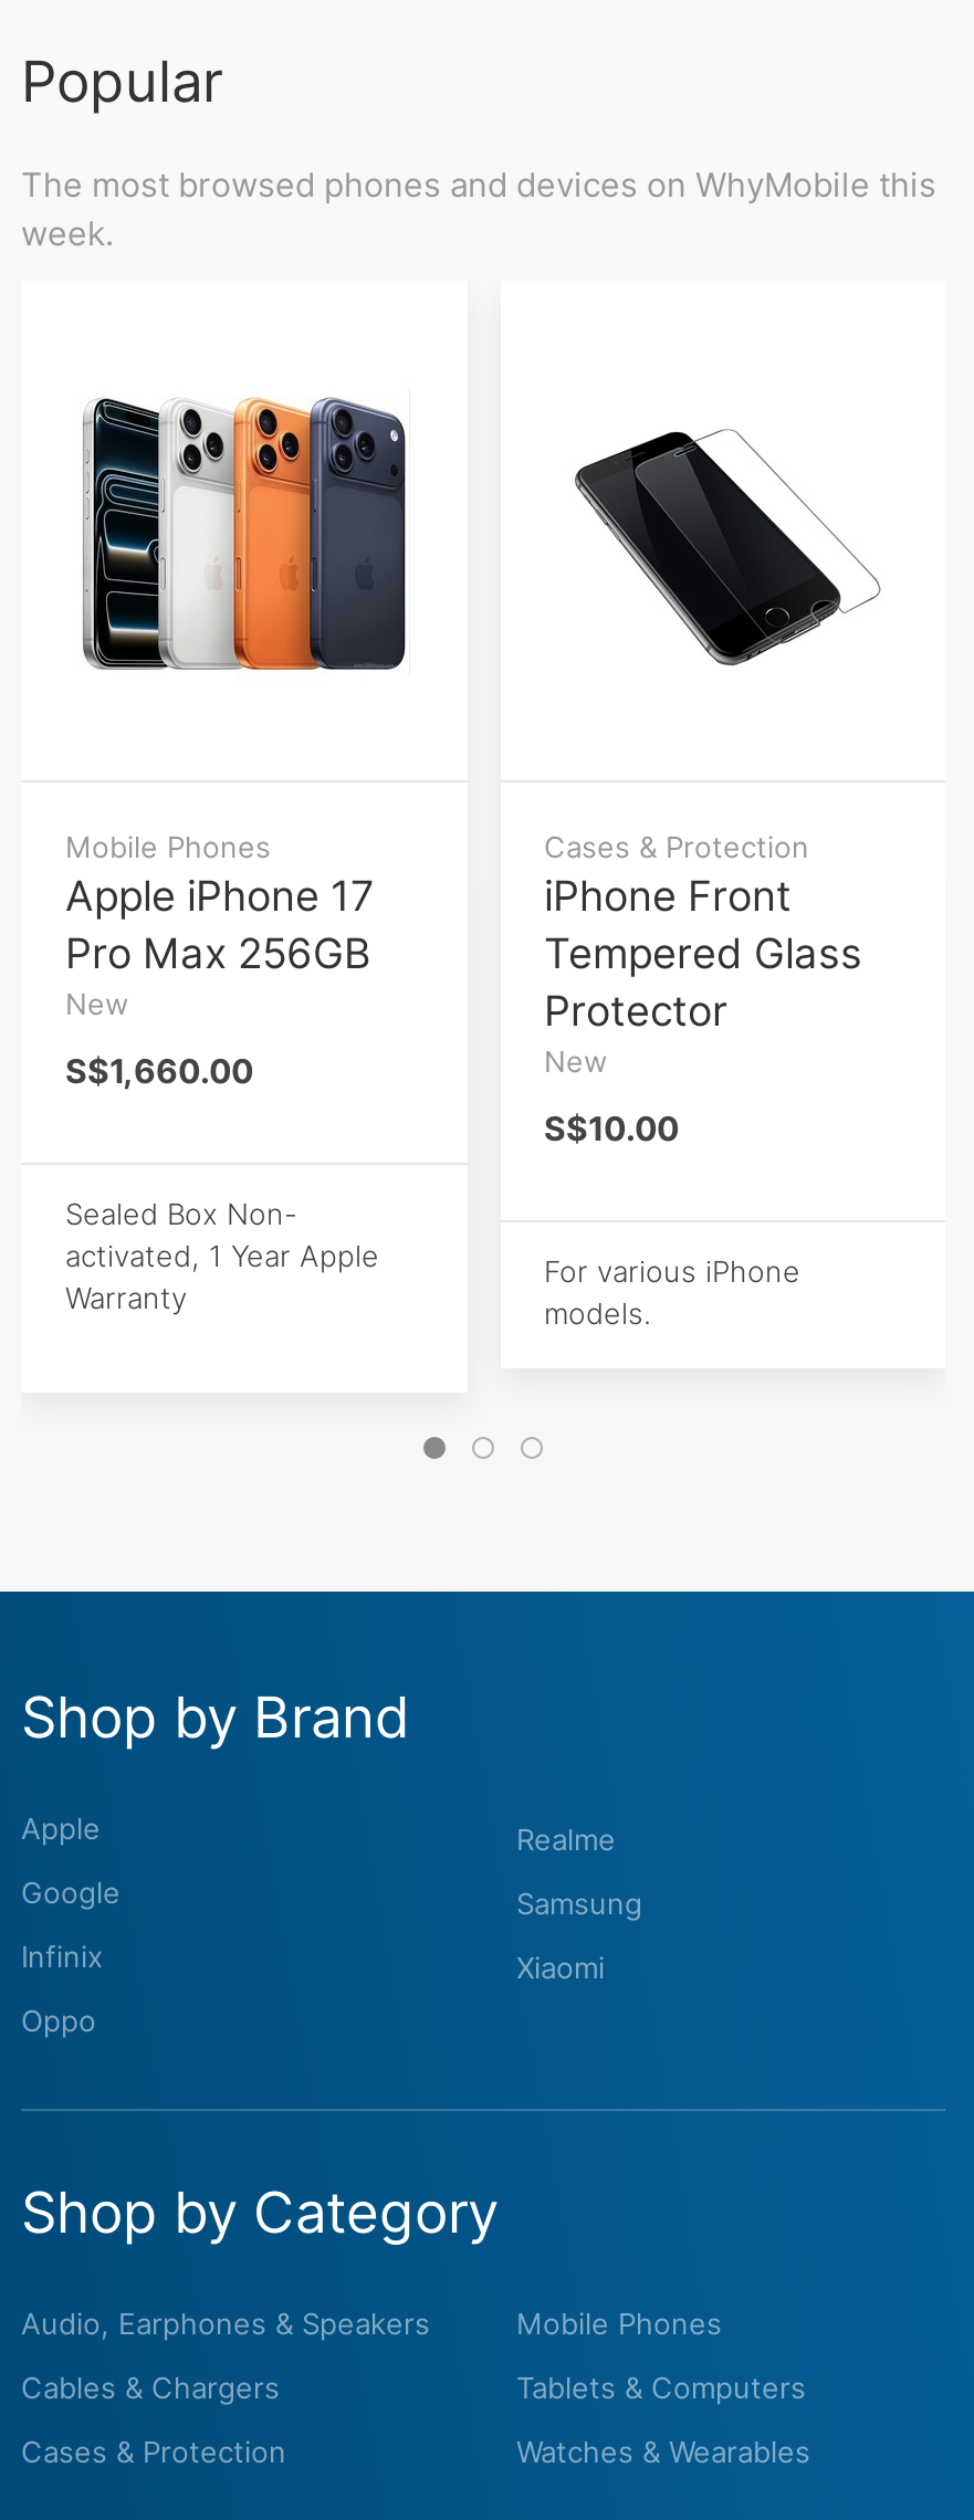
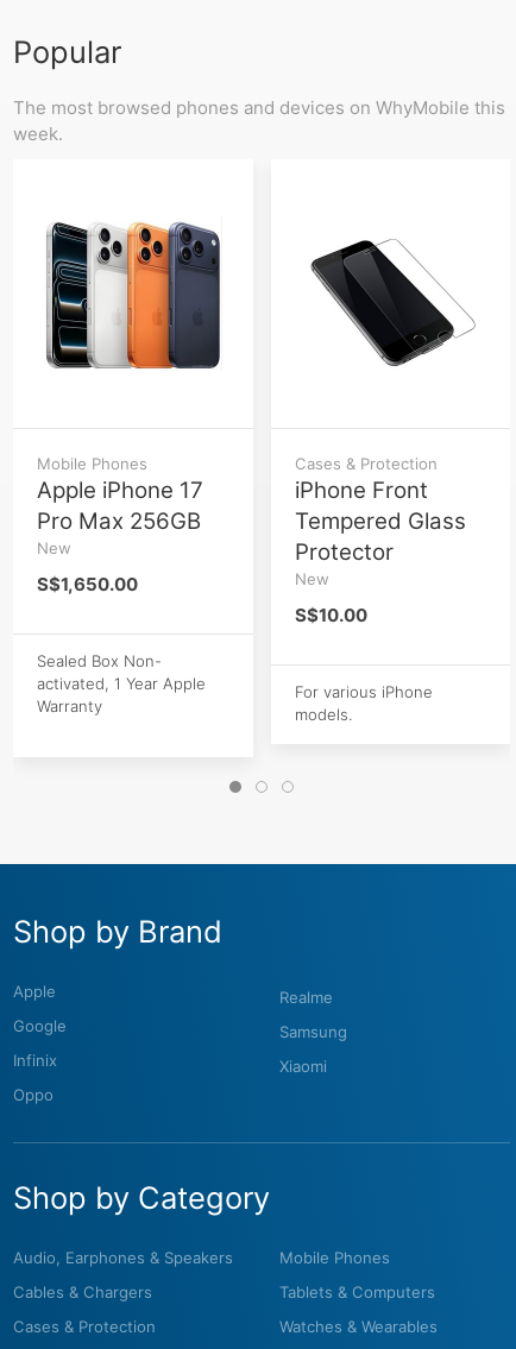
- S$1,660.00
+ S$1,650.00
